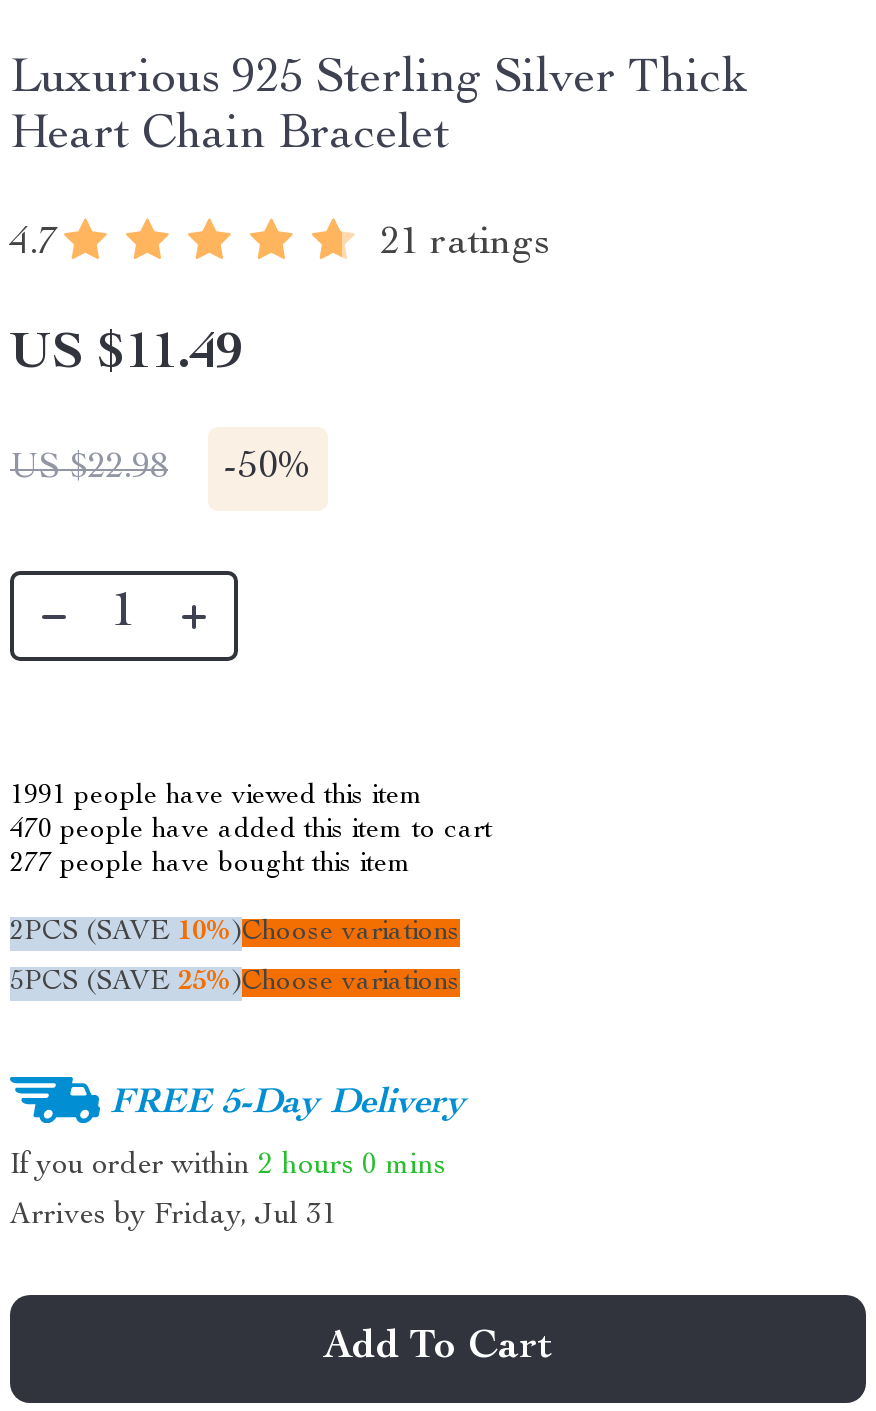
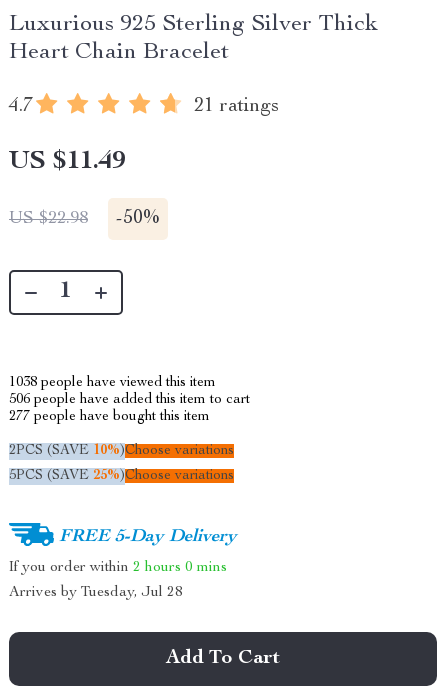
- 1991 people have viewed this item
+ 1038 people have viewed this item

- 470 people have added this item to cart
+ 506 people have added this item to cart

- Arrives by Friday, Jul 31
+ Arrives by Tuesday, Jul 28
